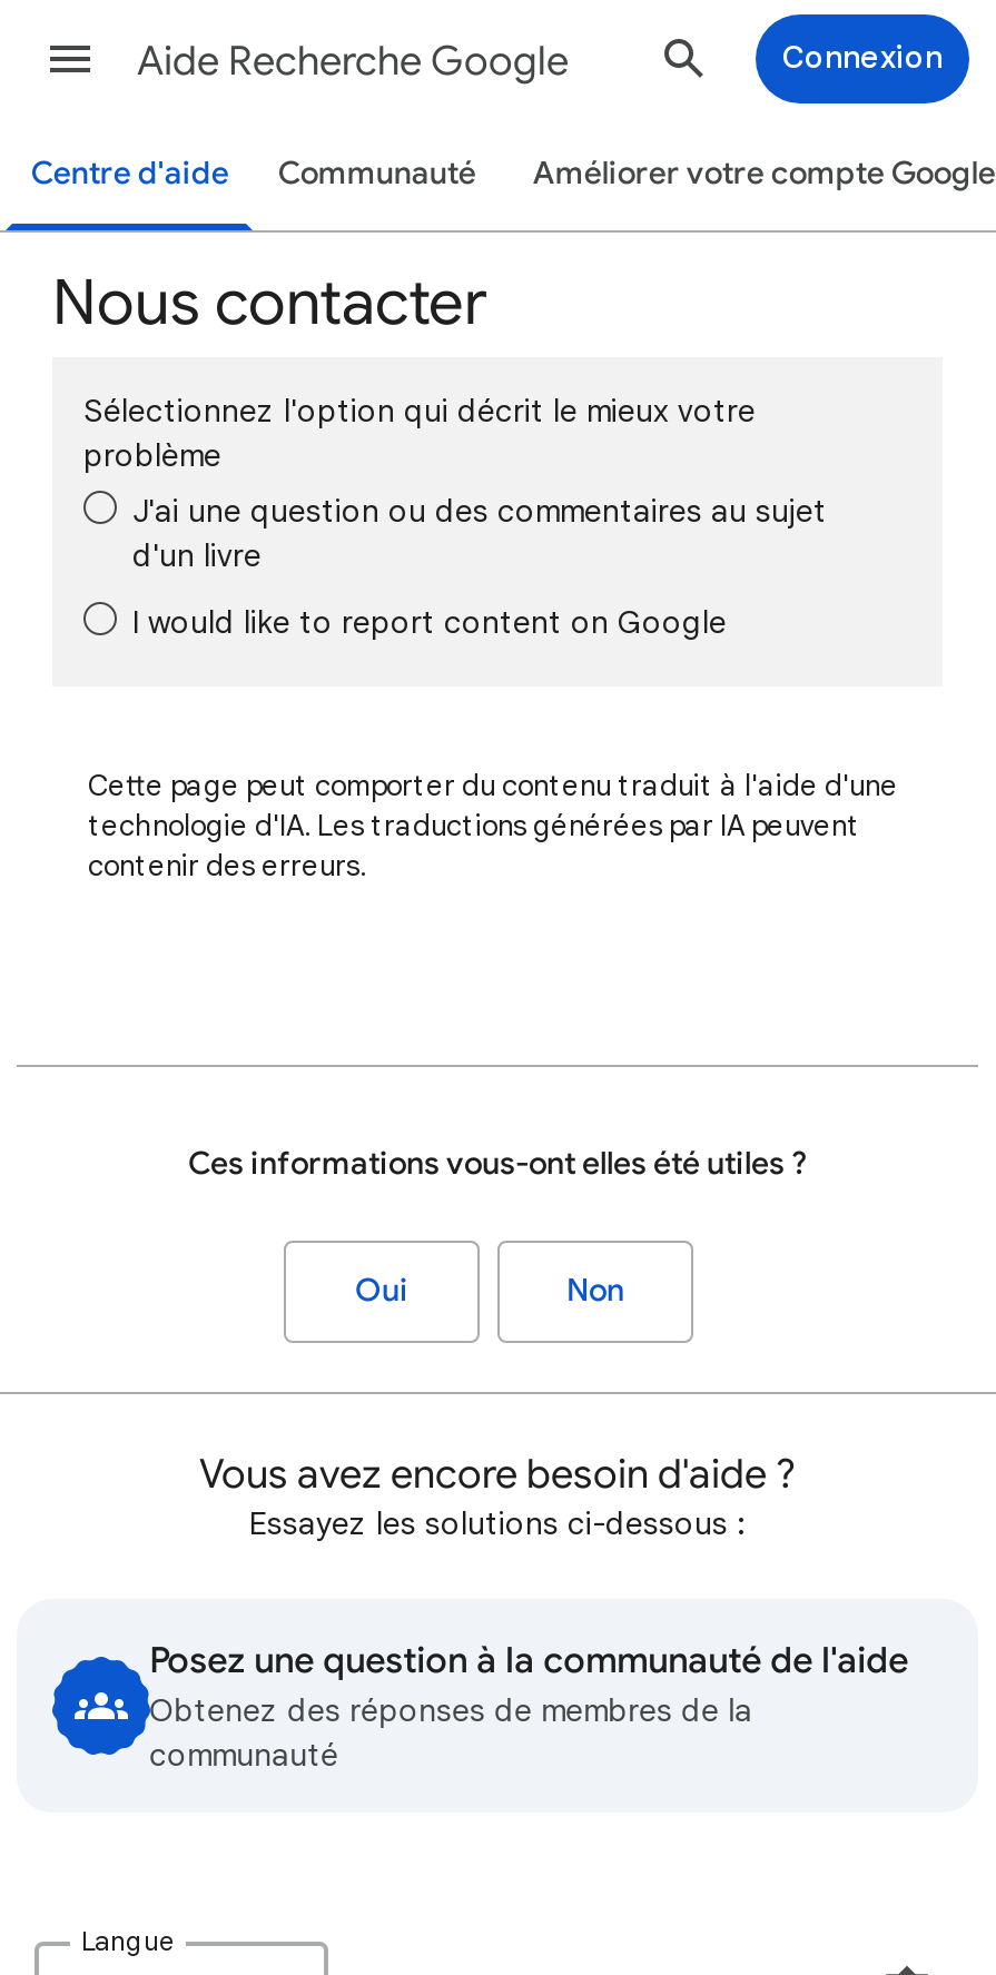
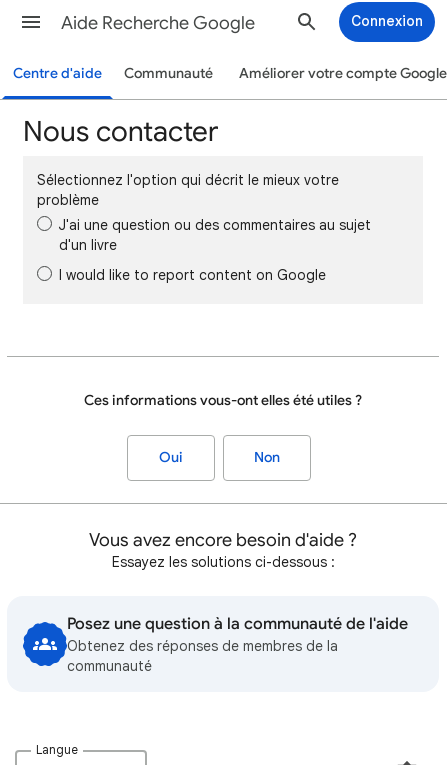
- Cette page peut comporter du contenu traduit à l'aide d'une
- technologie d'IA. Les traductions générées par IA peuvent
- contenir des erreurs.
